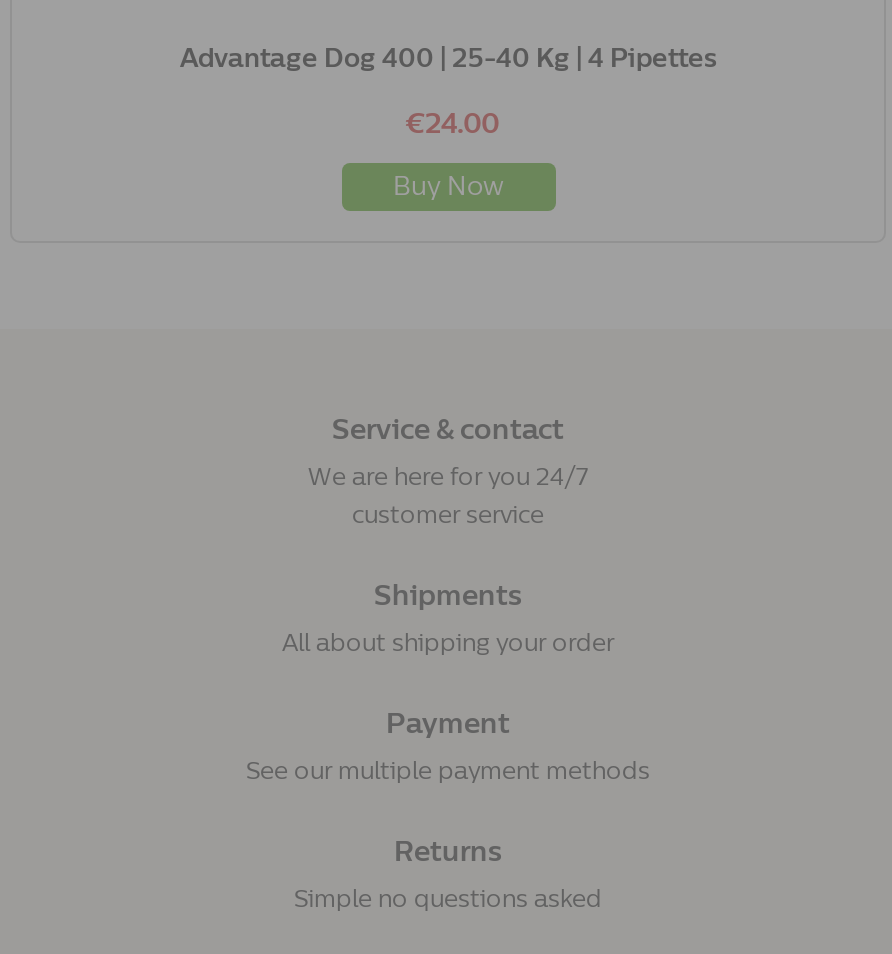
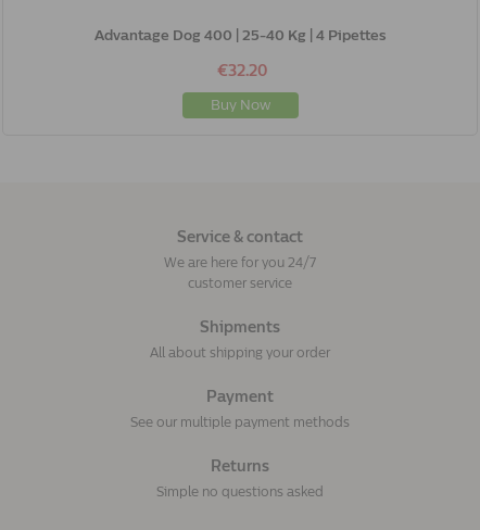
- €24.00
+ €32.20
